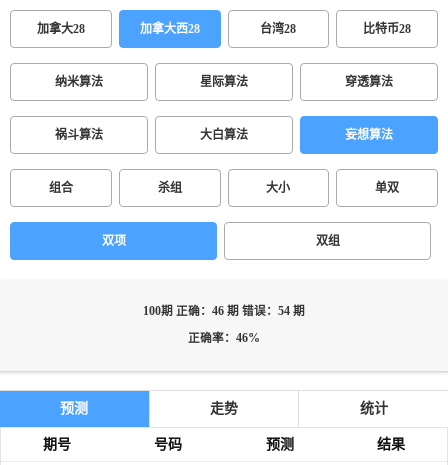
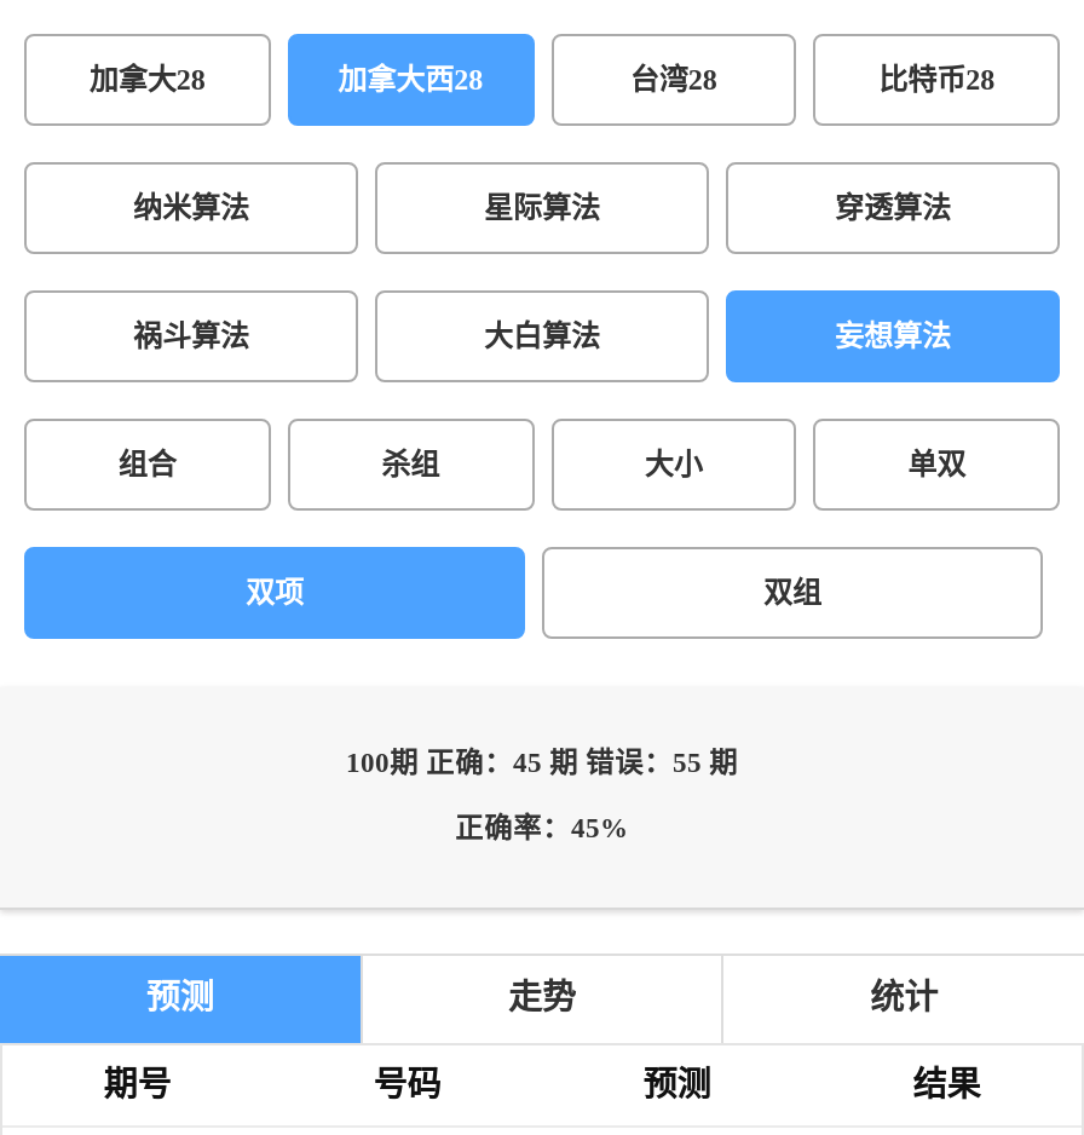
- 100期 正确：46 期 错误：54 期
+ 100期 正确：45 期 错误：55 期

- 正确率：46%
+ 正确率：45%
